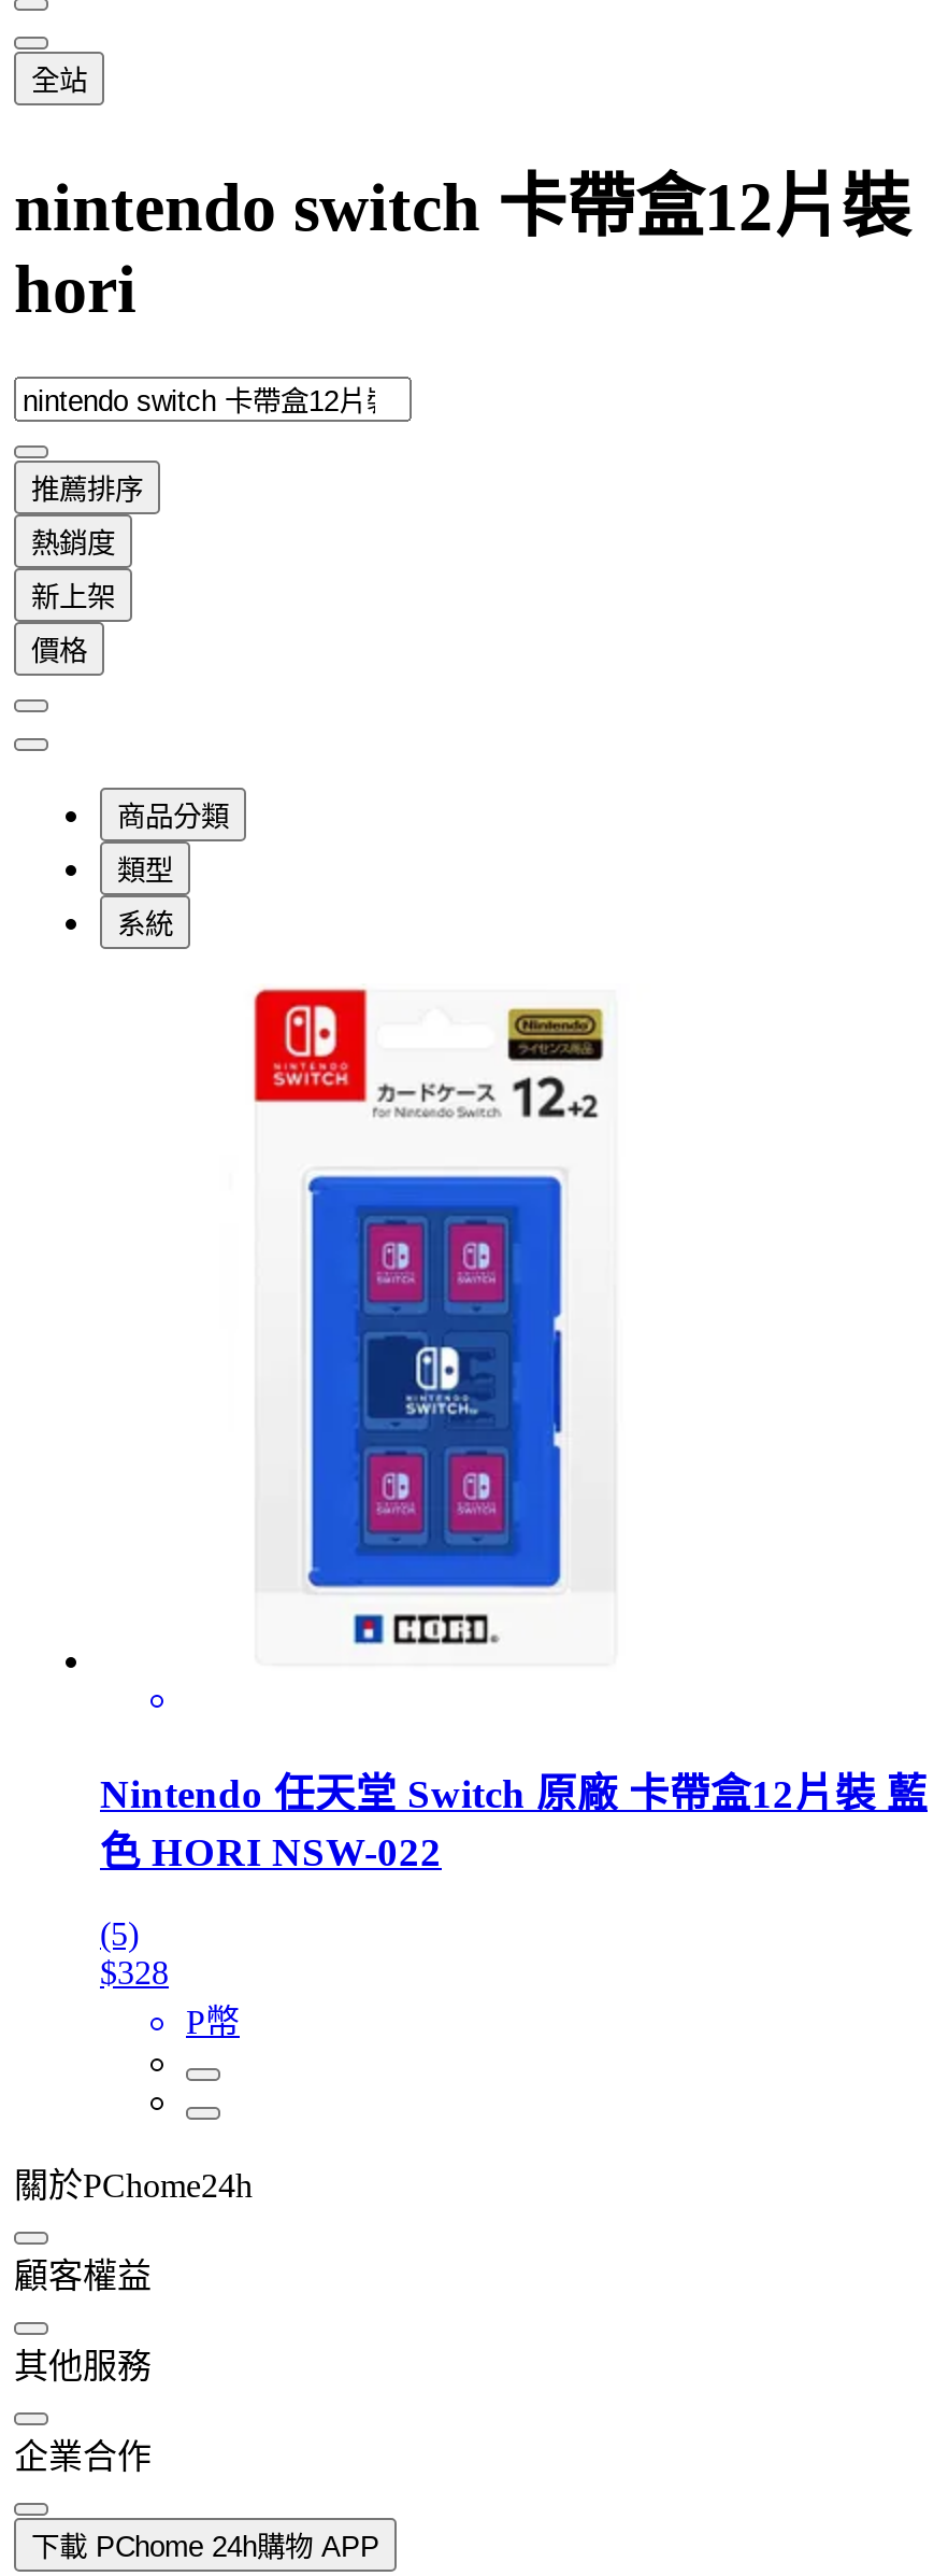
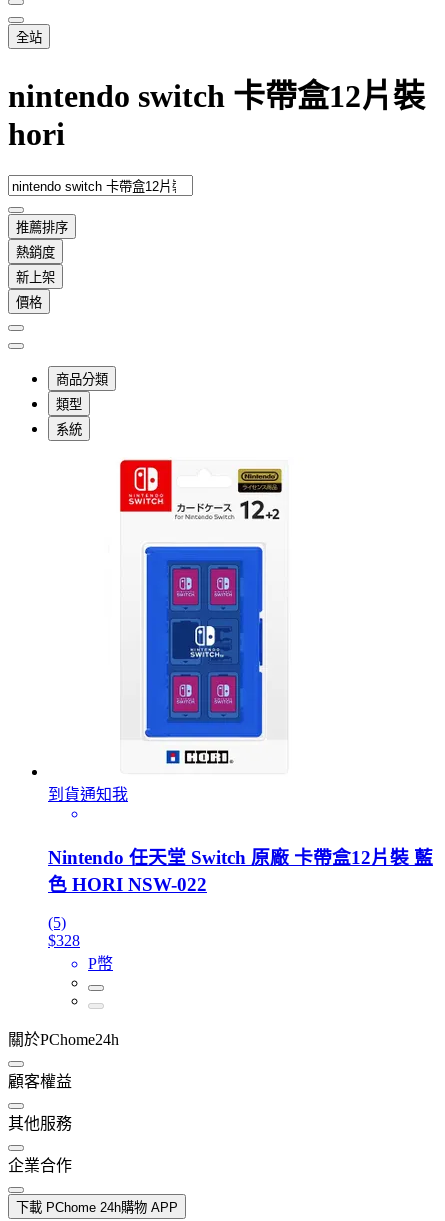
+ 到貨通知我
